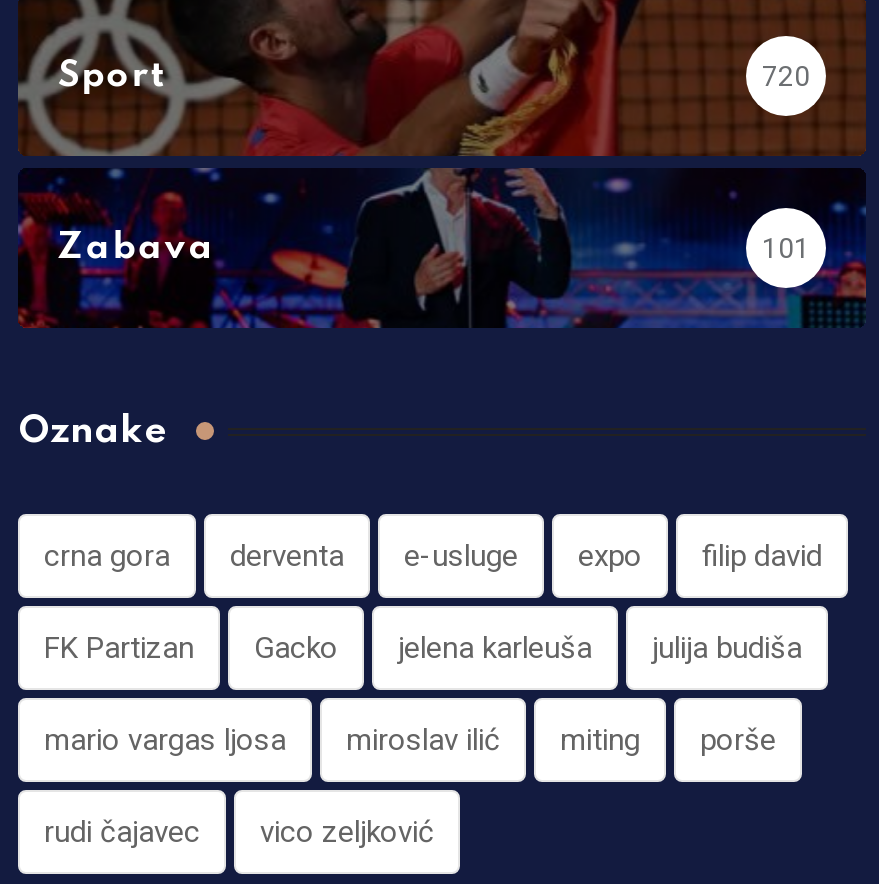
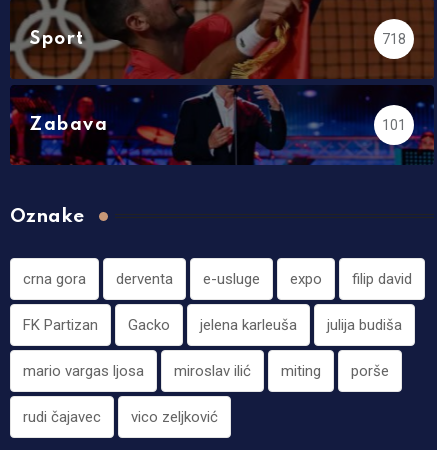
- 720
+ 718
